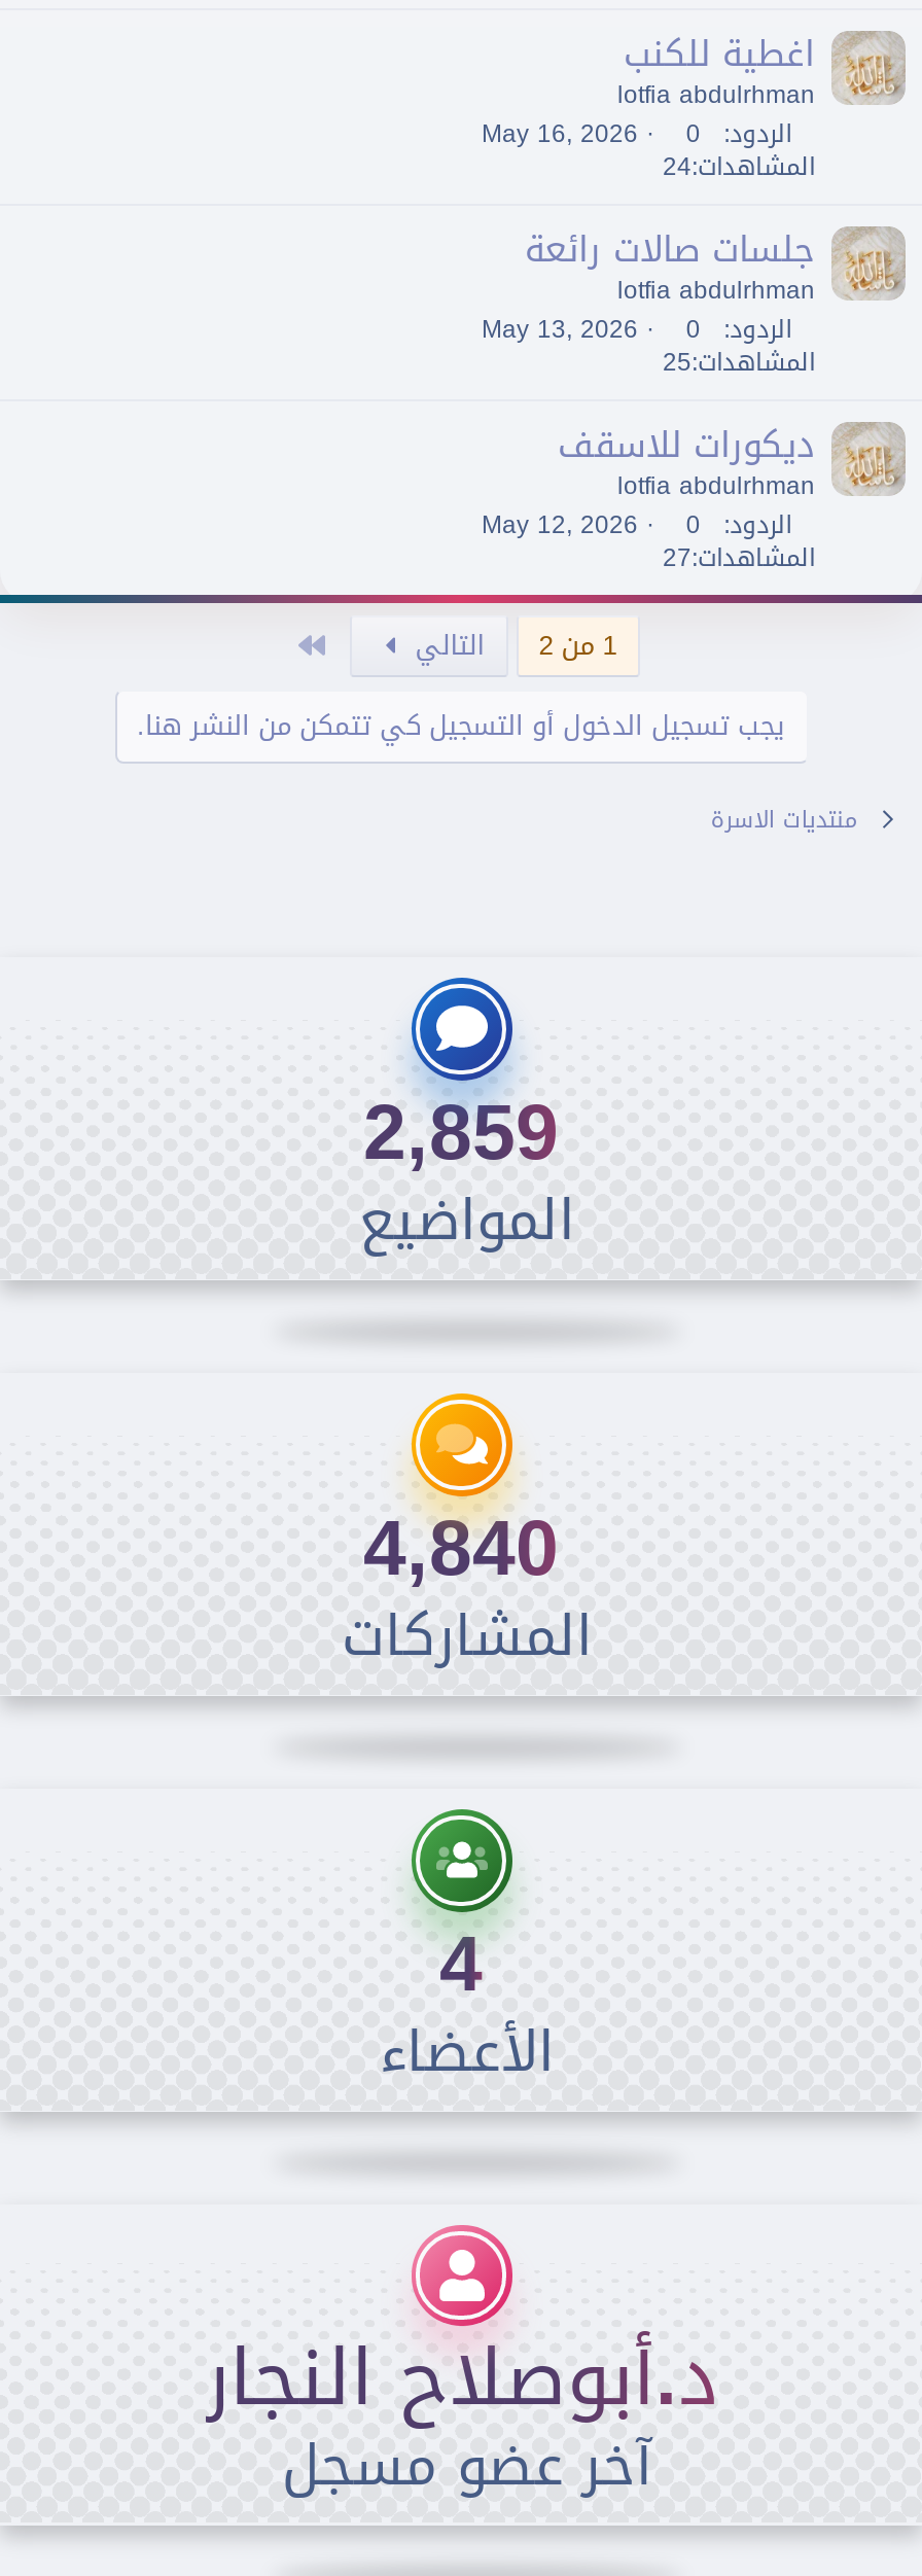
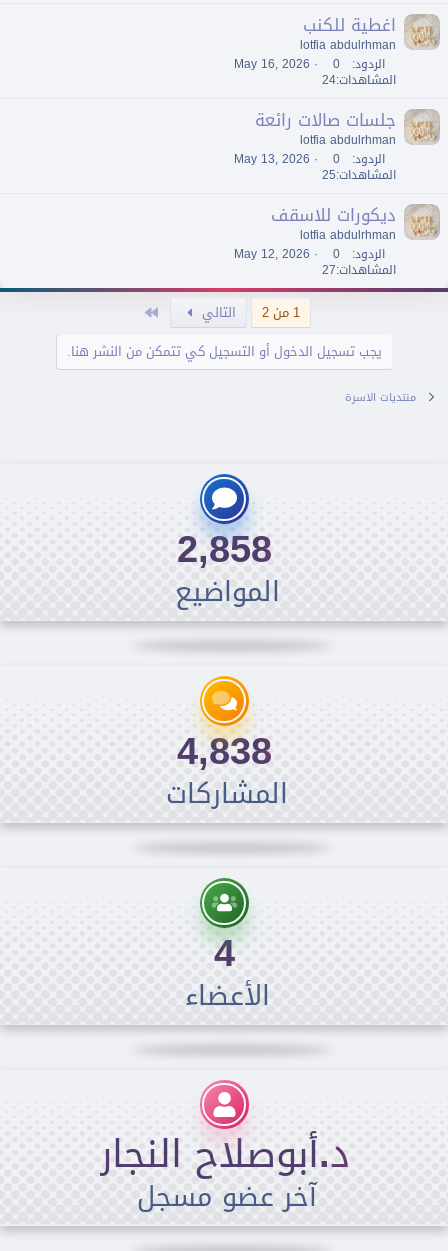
- 2,859
+ 2,858

- 4,840
+ 4,838
